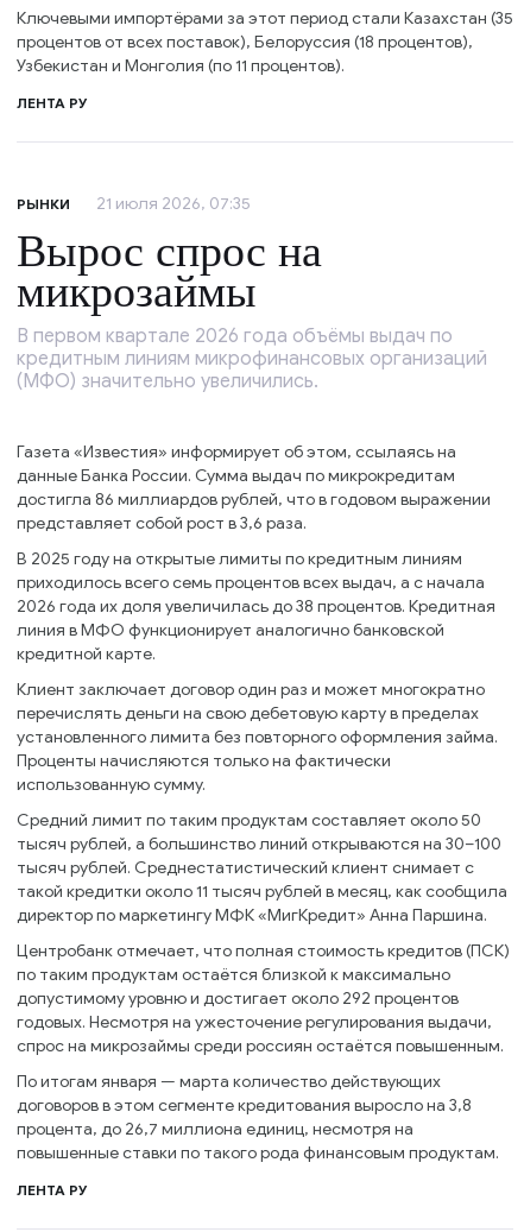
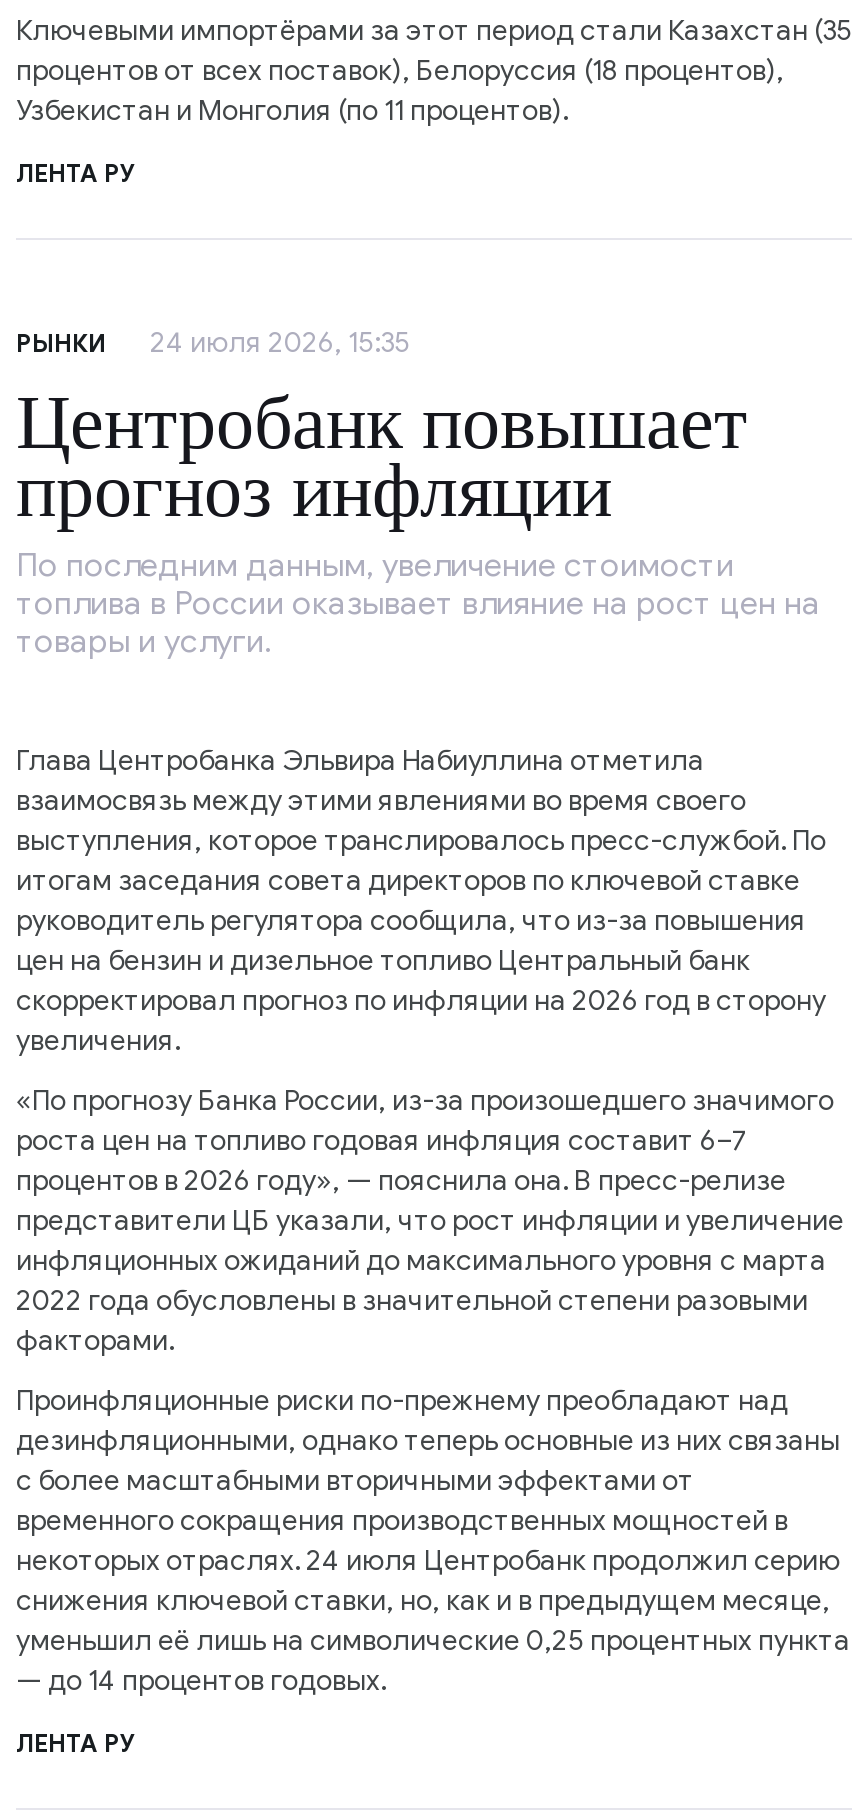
- 21 июля 2026, 07:35
- Вырос спрос на
- микрозаймы
- В первом квартале 2026 года объёмы выдач по
- кредитным линиям микрофинансовых организаций
- (МФО) значительно увеличились.
- Газета «Известия» информирует об этом, ссылаясь на
- данные Банка России. Сумма выдач по микрокредитам
- достигла 86 миллиардов рублей, что в годовом выражении
- представляет собой рост в 3,6 раза.
- В 2025 году на открытые лимиты по кредитным линиям
- приходилось всего семь процентов всех выдач, а с начала
- 2026 года их доля увеличилась до 38 процентов. Кредитная
- линия в МФО функционирует аналогично банковской
- кредитной карте.
- Клиент заключает договор один раз и может многократно
- перечислять деньги на свою дебетовую карту в пределах
- установленного лимита без повторного оформления займа.
- Проценты начисляются только на фактически
- использованную сумму.
- Средний лимит по таким продуктам составляет около 50
- тысяч рублей, а большинство линий открываются на 30–100
- тысяч рублей. Среднестатистический клиент снимает с
- такой кредитки около 11 тысяч рублей в месяц, как сообщила
- директор по маркетингу МФК «МигКредит» Анна Паршина.
- Центробанк отмечает, что полная стоимость кредитов (ПСК)
- по таким продуктам остаётся близкой к максимально
- допустимому уровню и достигает около 292 процентов
- годовых. Несмотря на ужесточение регулирования выдачи,
- спрос на микрозаймы среди россиян остаётся повышенным.
- По итогам января — марта количество действующих
- договоров в этом сегменте кредитования выросло на 3,8
- процента, до 26,7 миллиона единиц, несмотря на
- повышенные ставки по такого рода финансовым продуктам.
+ 24 июля 2026, 15:35
+ Центробанк повышает
+ прогноз инфляции
+ По последним данным, увеличение стоимости
+ топлива в России оказывает влияние на рост цен на
+ товары и услуги.
+ Глава Центробанка Эльвира Набиуллина отметила
+ взаимосвязь между этими явлениями во время своего
+ выступления, которое транслировалось пресс-службой. По
+ итогам заседания совета директоров по ключевой ставке
+ руководитель регулятора сообщила, что из-за повышения
+ цен на бензин и дизельное топливо Центральный банк
+ скорректировал прогноз по инфляции на 2026 год в сторону
+ увеличения.
+ «По прогнозу Банка России, из-за произошедшего значимого
+ роста цен на топливо годовая инфляция составит 6–7
+ процентов в 2026 году», — пояснила она. В пресс-релизе
+ представители ЦБ указали, что рост инфляции и увеличение
+ инфляционных ожиданий до максимального уровня с марта
+ 2022 года обусловлены в значительной степени разовыми
+ факторами.
+ Проинфляционные риски по-прежнему преобладают над
+ дезинфляционными, однако теперь основные из них связаны
+ с более масштабными вторичными эффектами от
+ временного сокращения производственных мощностей в
+ некоторых отраслях. 24 июля Центробанк продолжил серию
+ снижения ключевой ставки, но, как и в предыдущем месяце,
+ уменьшил её лишь на символические 0,25 процентных пункта
+ — до 14 процентов годовых.
